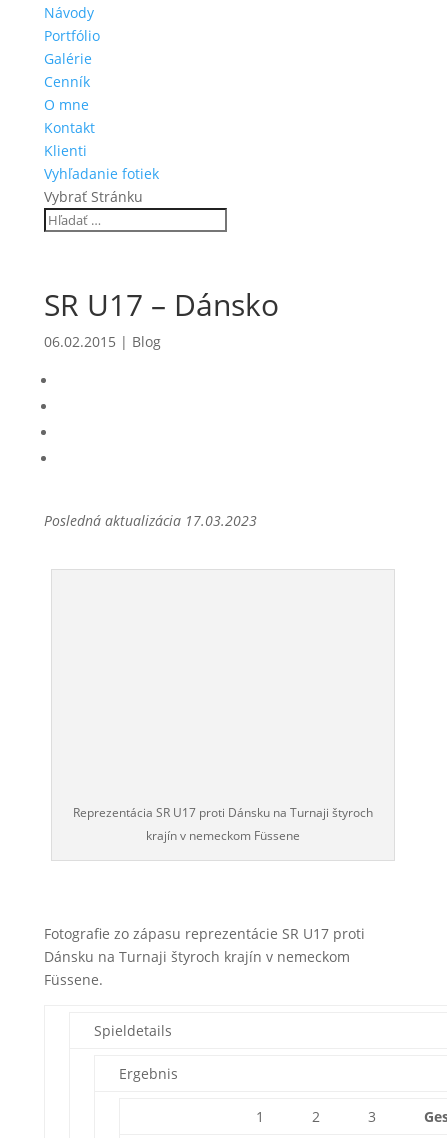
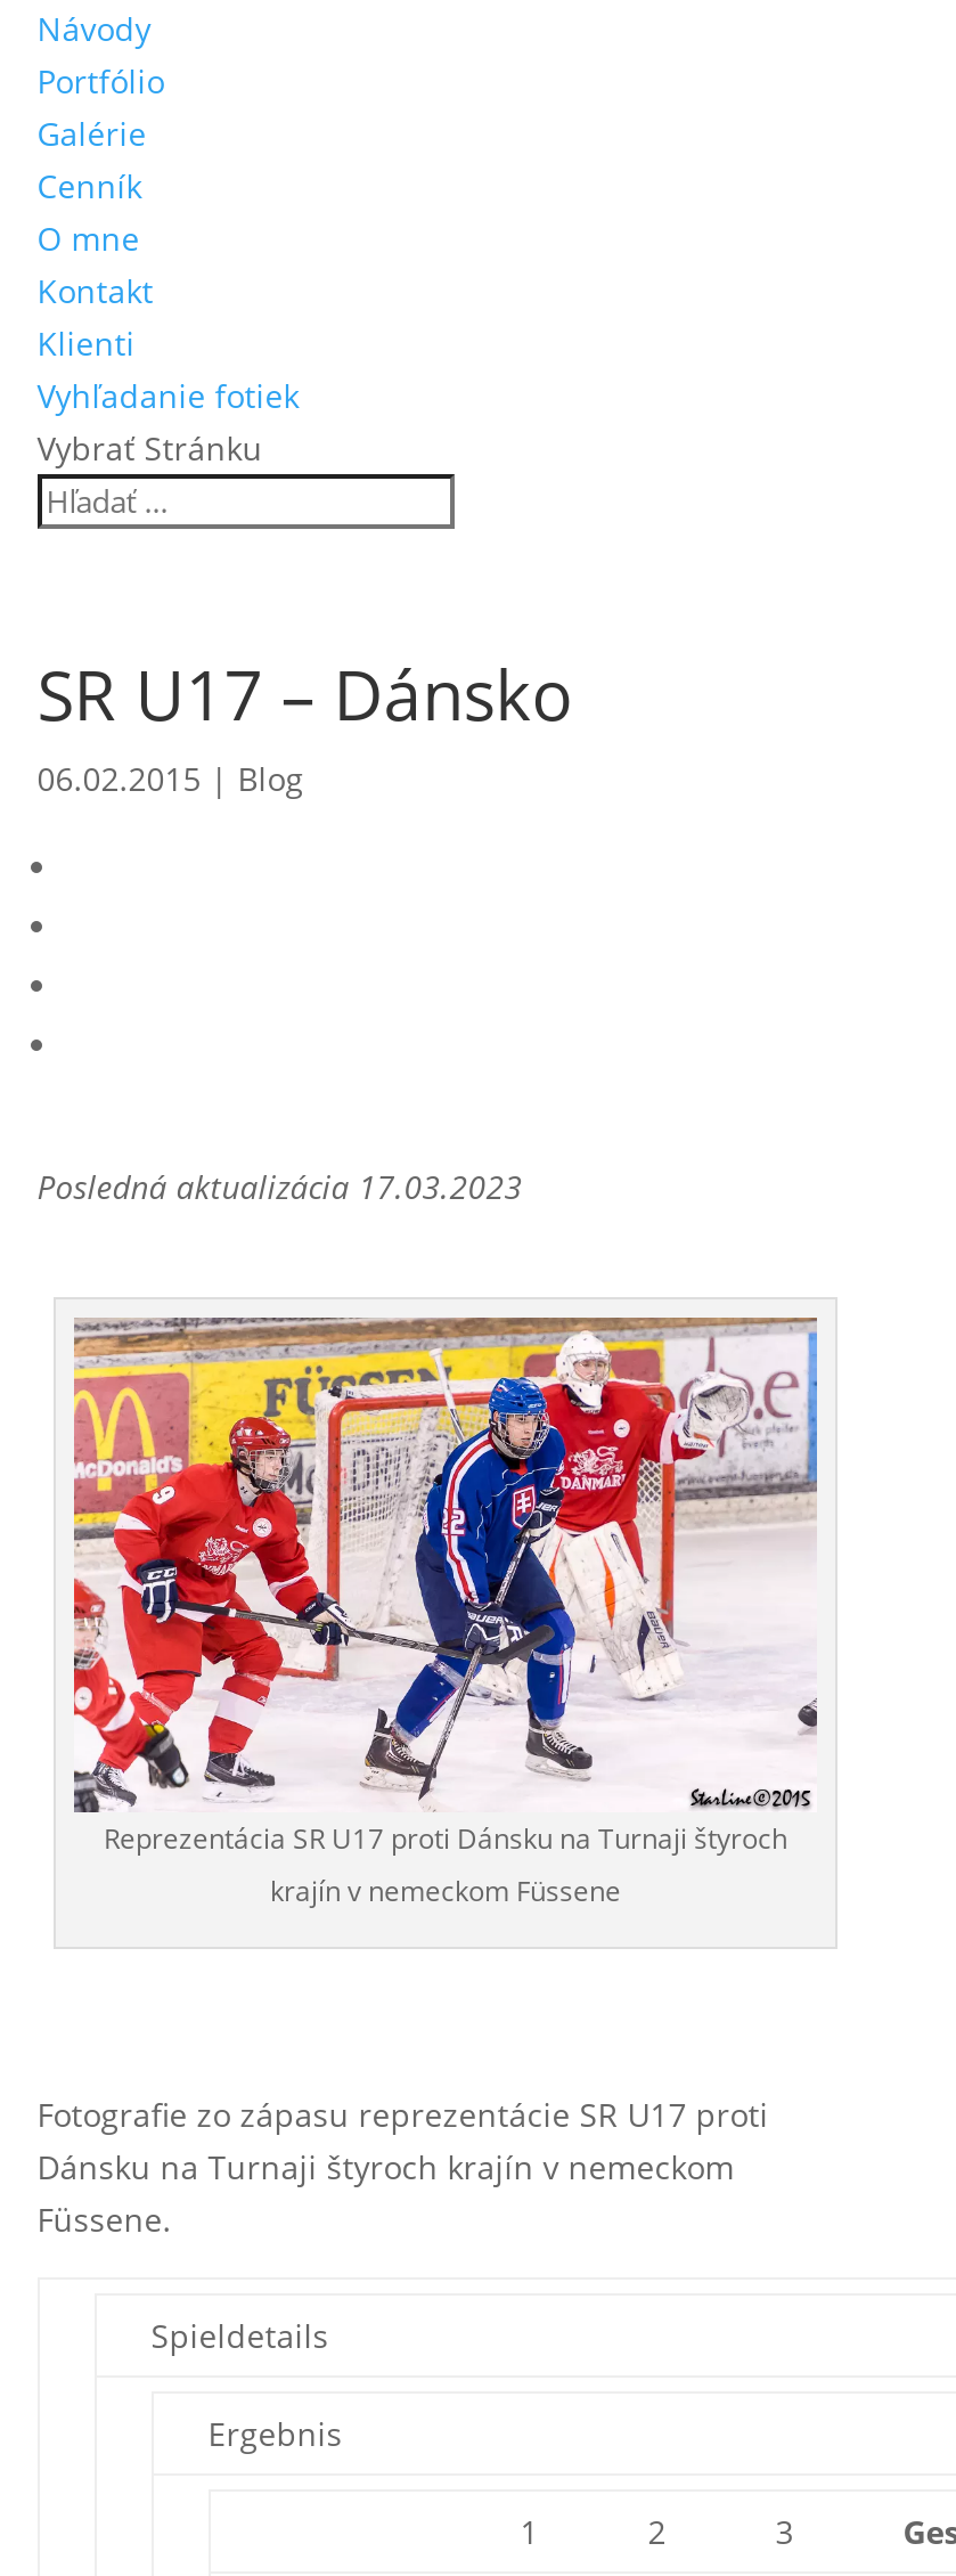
+ [image]
